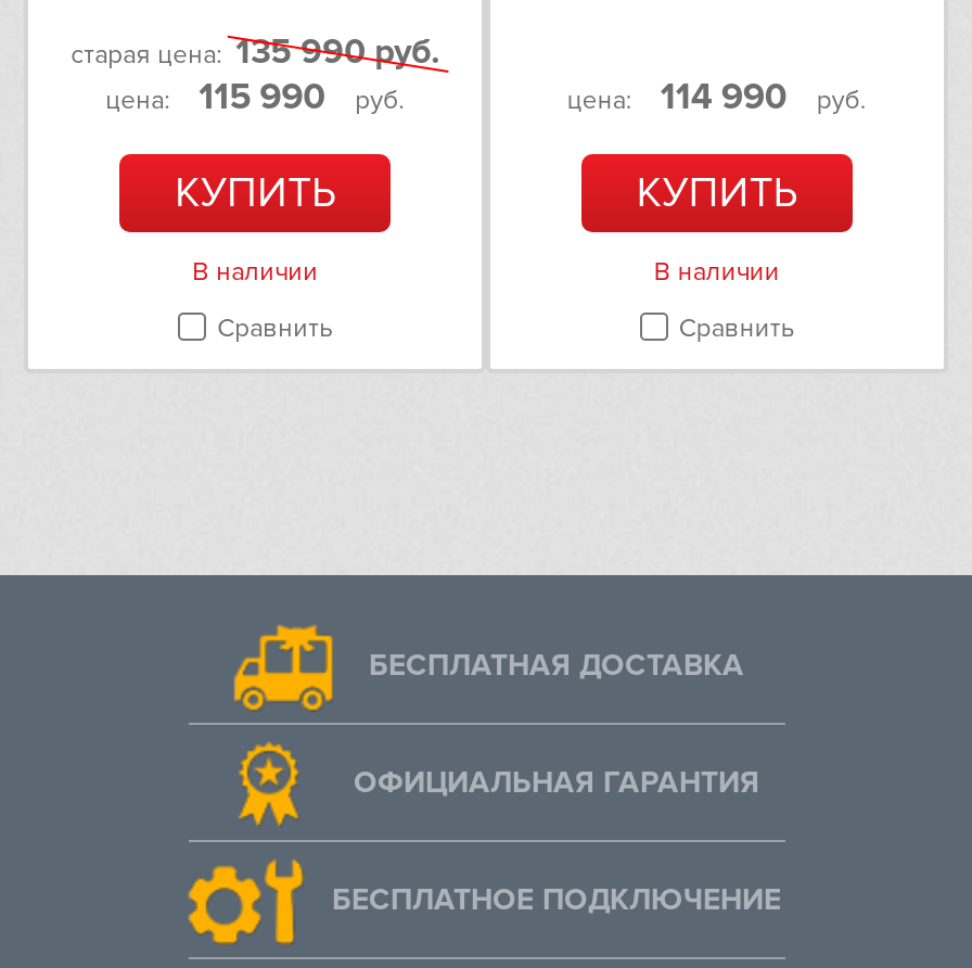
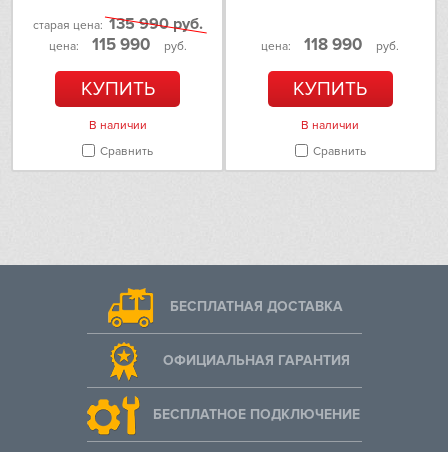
- цена: 114 990 руб.
+ цена: 118 990 руб.
